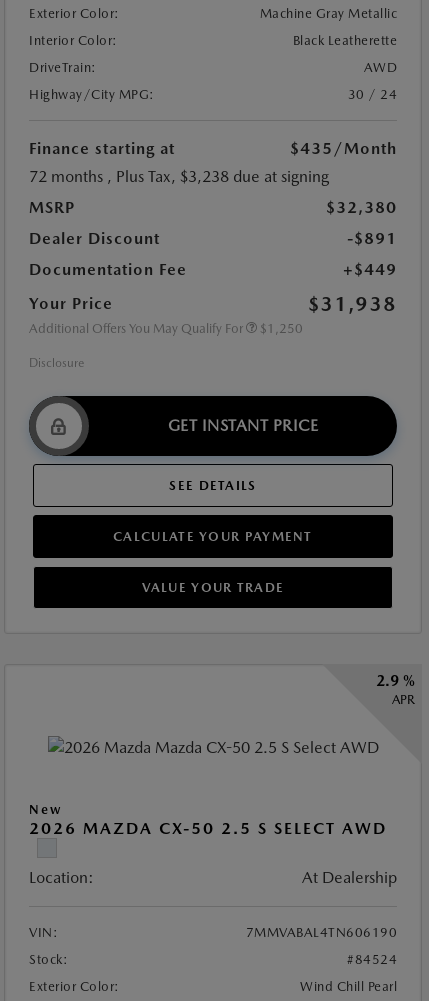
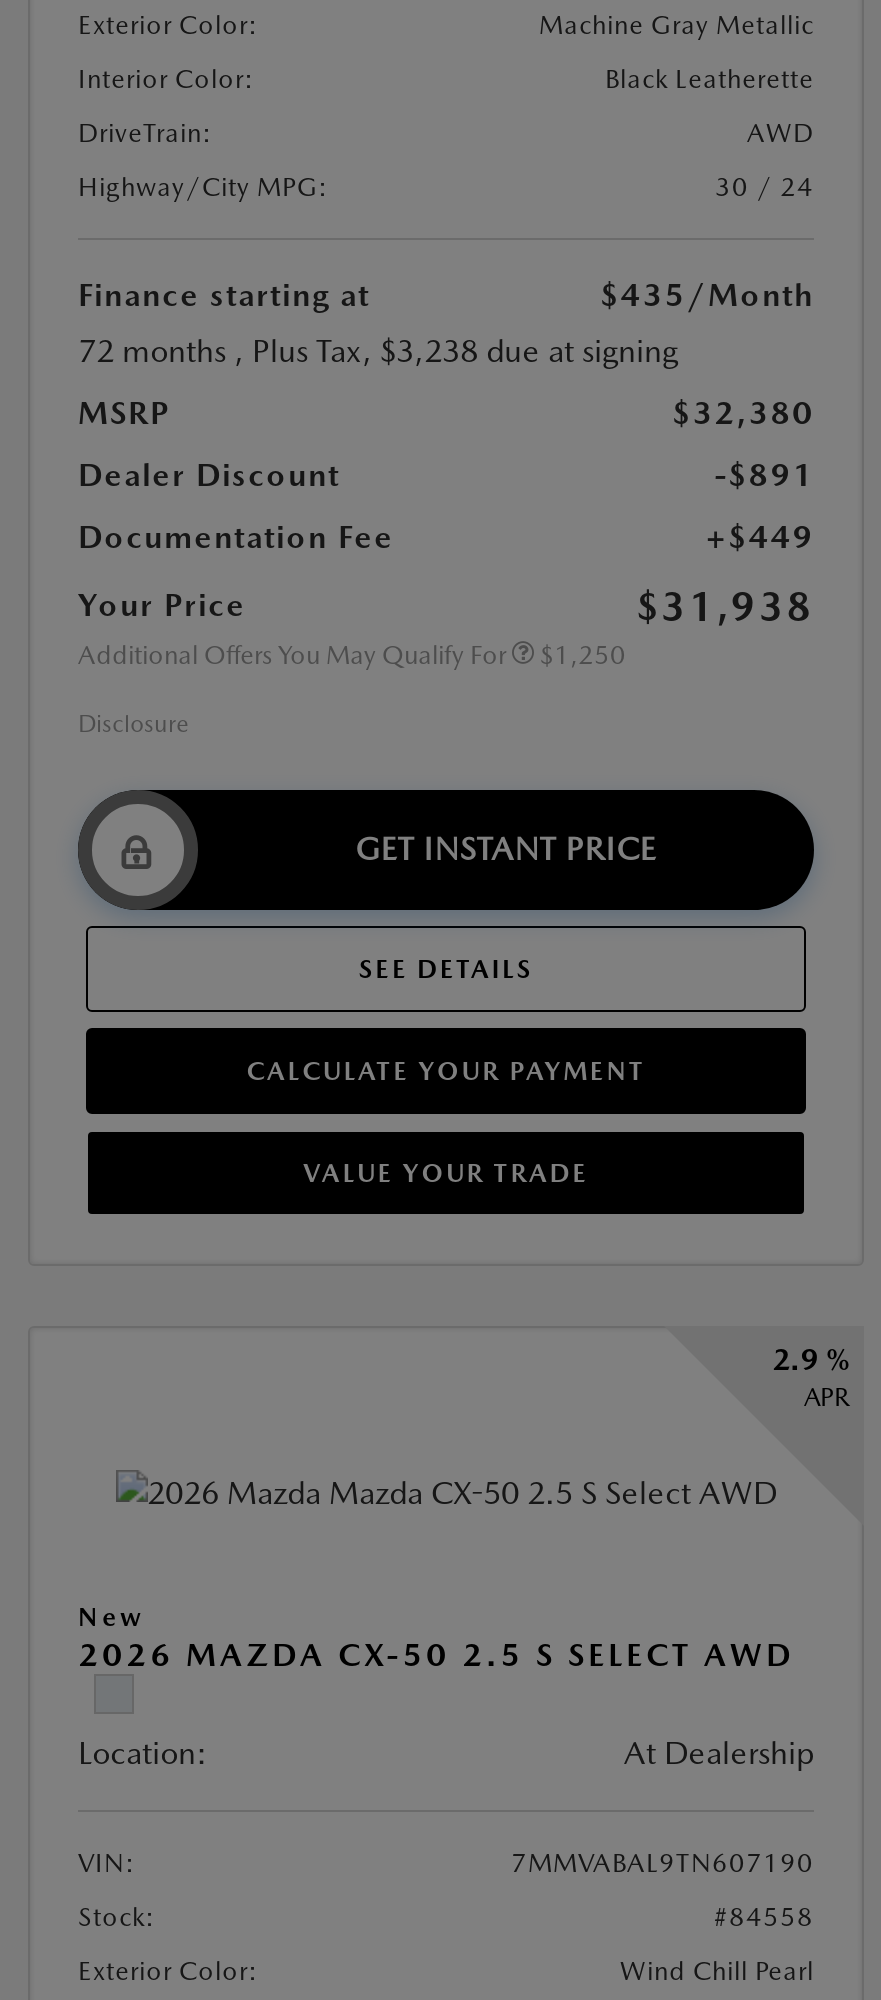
- 7MMVABAL4TN606190
+ 7MMVABAL9TN607190

- #84524
+ #84558
